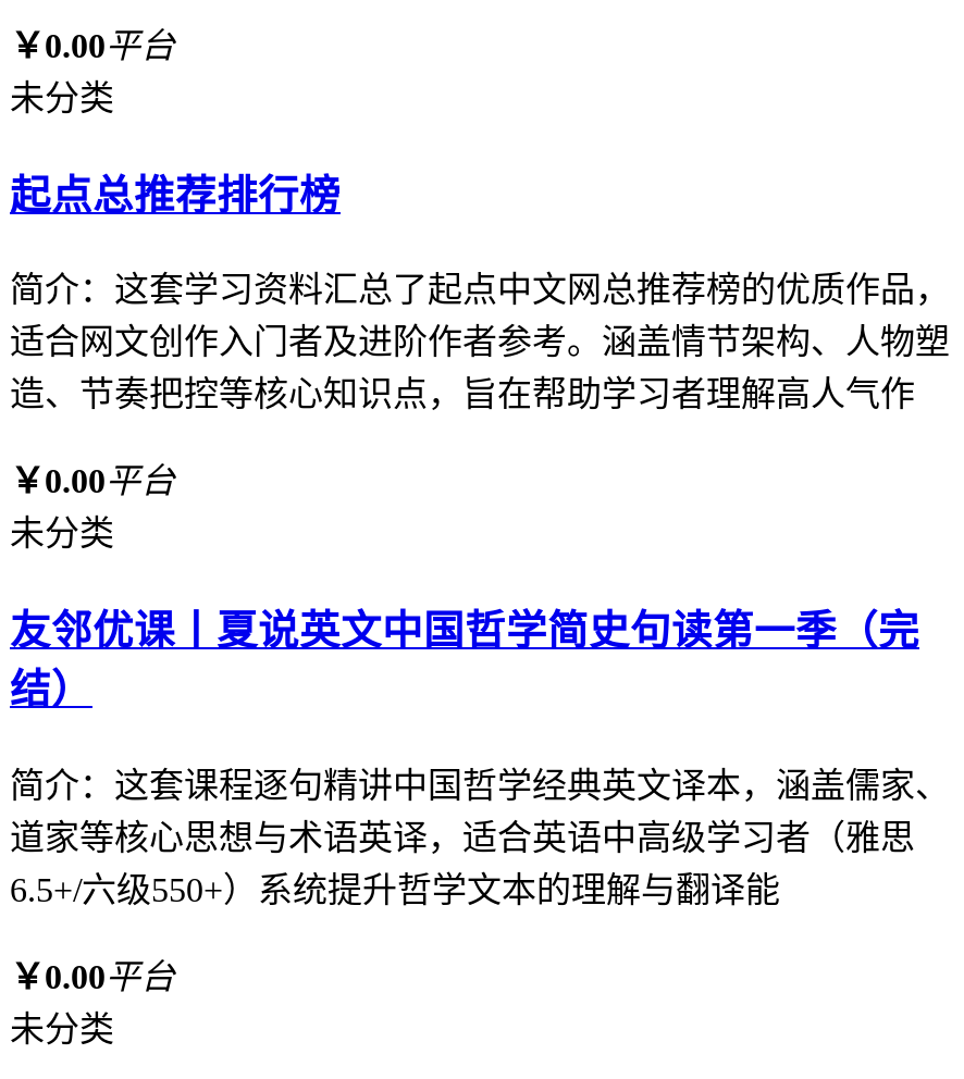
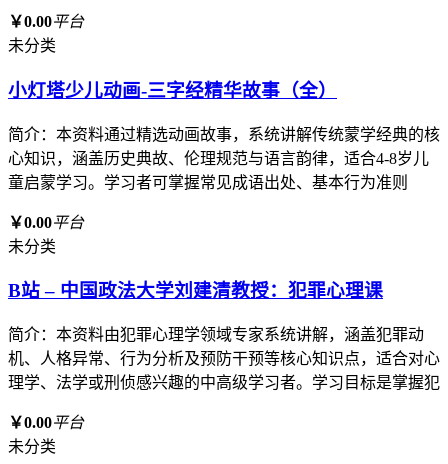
- 起点总推荐排行榜
+ 小灯塔少儿动画-三字经精华故事（全）

- 简介：这套学习资料汇总了起点中文网总推荐榜的优质作品，
- 适合网文创作入门者及进阶作者参考。涵盖情节架构、人物塑
- 造、节奏把控等核心知识点，旨在帮助学习者理解高人气作
+ 简介：本资料通过精选动画故事，系统讲解传统蒙学经典的核
+ 心知识，涵盖历史典故、伦理规范与语言韵律，适合4-8岁儿
+ 童启蒙学习。学习者可掌握常见成语出处、基本行为准则

- 友邻优课丨夏说英文中国哲学简史句读第一季（完
- 结）
+ B站 – 中国政法大学刘建清教授：犯罪心理课

- 简介：这套课程逐句精讲中国哲学经典英文译本，涵盖儒家、
- 道家等核心思想与术语英译，适合英语中高级学习者（雅思
- 6.5+/六级550+）系统提升哲学文本的理解与翻译能
+ 简介：本资料由犯罪心理学领域专家系统讲解，涵盖犯罪动
+ 机、人格异常、行为分析及预防干预等核心知识点，适合对心
+ 理学、法学或刑侦感兴趣的中高级学习者。学习目标是掌握犯
